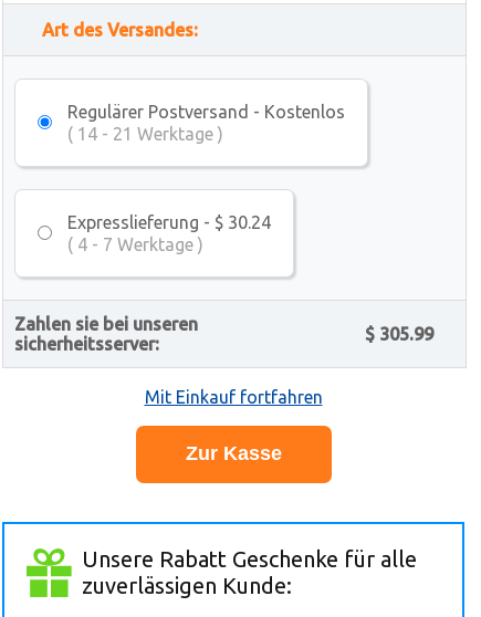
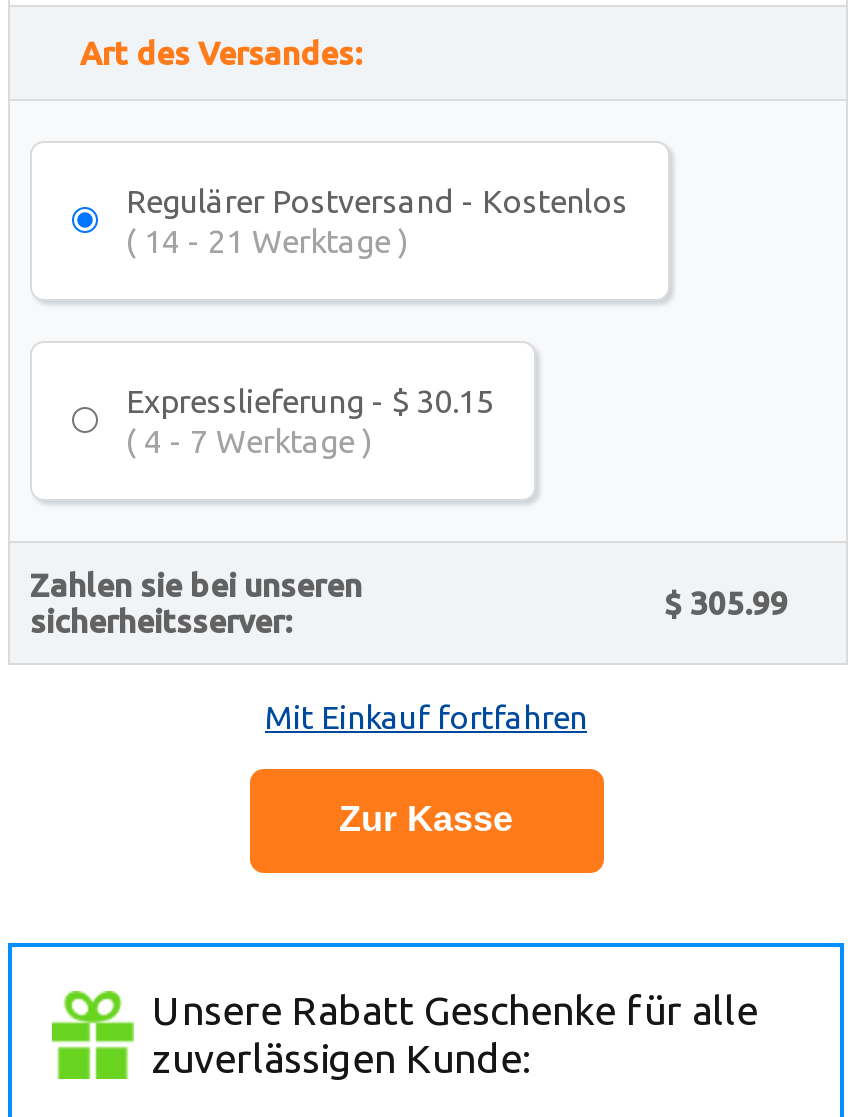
- Expresslieferung - $ 30.24
+ Expresslieferung - $ 30.15
